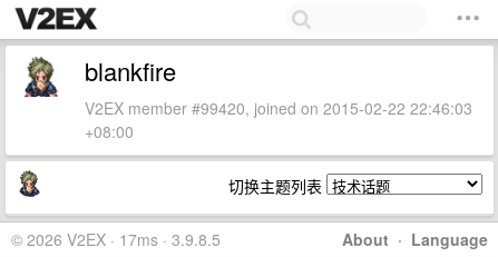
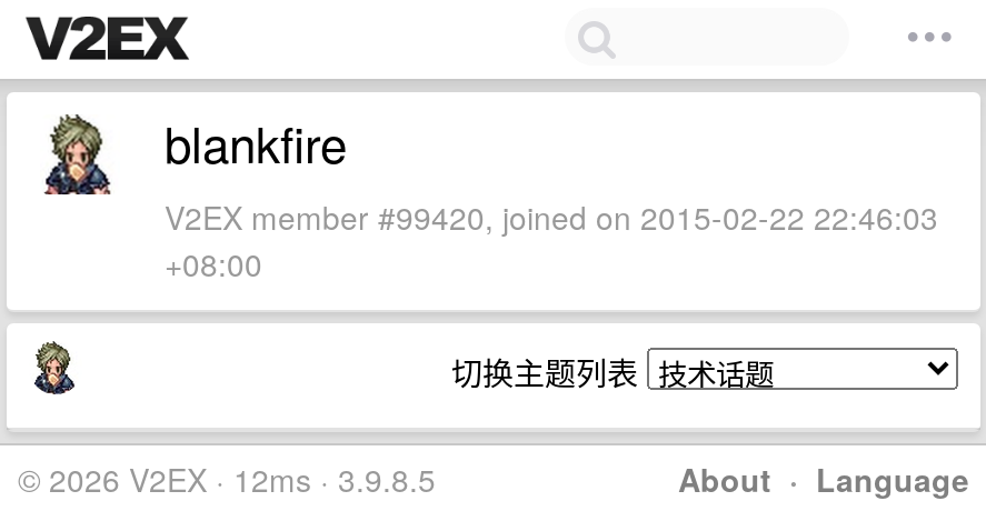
- © 2026 V2EX · 17ms · 3.9.8.5
+ © 2026 V2EX · 12ms · 3.9.8.5
